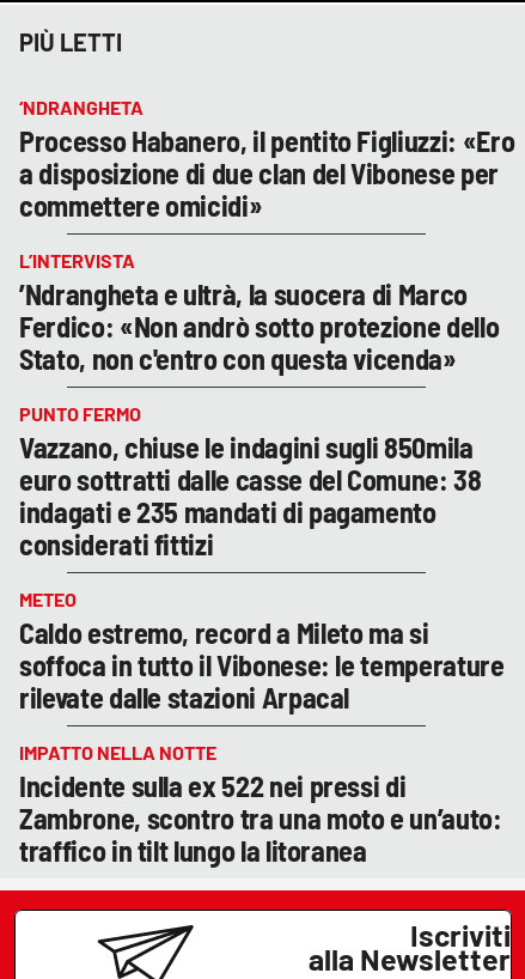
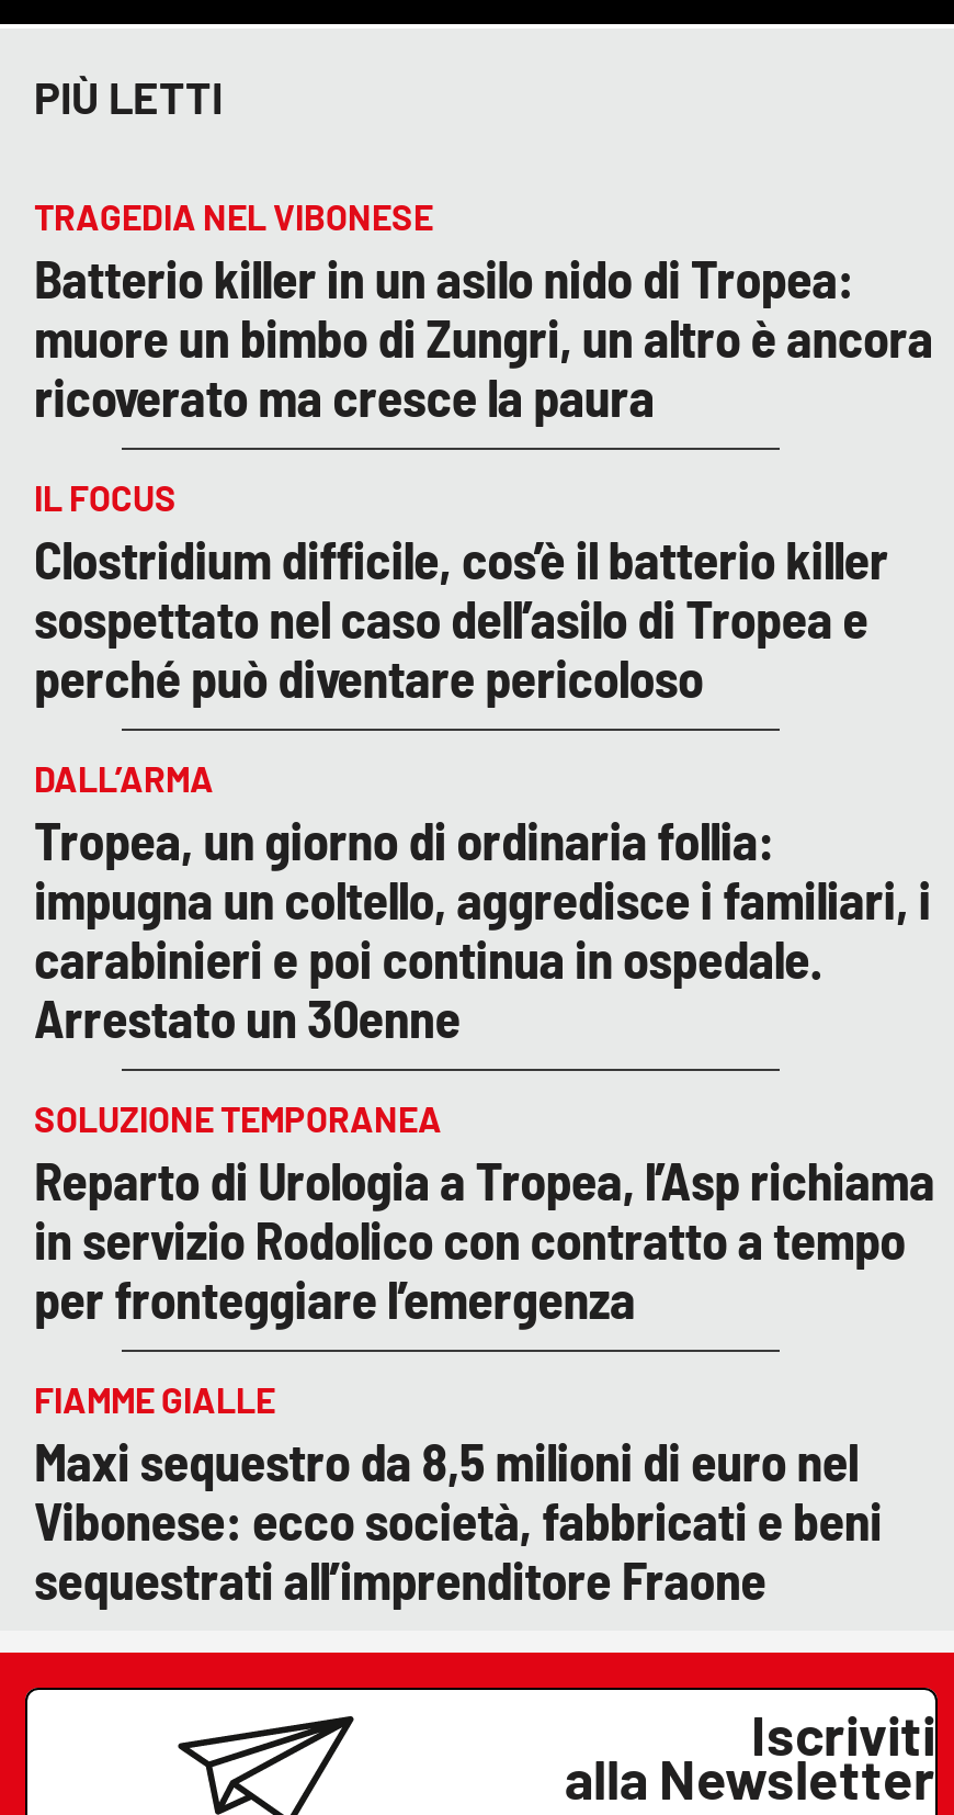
- ‘NDRANGHETA
- Processo Habanero, il pentito Figliuzzi: «Ero
- a disposizione di due clan del Vibonese per
- commettere omicidi»
+ TRAGEDIA NEL VIBONESE
+ Batterio killer in un asilo nido di Tropea:
+ muore un bimbo di Zungri, un altro è ancora
+ ricoverato ma cresce la paura

- L’INTERVISTA
- ’Ndrangheta e ultrà, la suocera di Marco
- Ferdico: «Non andrò sotto protezione dello
- Stato, non c'entro con questa vicenda»
+ IL FOCUS
+ Clostridium difficile, cos’è il batterio killer
+ sospettato nel caso dell’asilo di Tropea e
+ perché può diventare pericoloso

- PUNTO FERMO
- Vazzano, chiuse le indagini sugli 850mila
- euro sottratti dalle casse del Comune: 38
- indagati e 235 mandati di pagamento
- considerati fittizi
+ DALL’ARMA
+ Tropea, un giorno di ordinaria follia:
+ impugna un coltello, aggredisce i familiari, i
+ carabinieri e poi continua in ospedale.
+ Arrestato un 30enne

- METEO
- Caldo estremo, record a Mileto ma si
- soffoca in tutto il Vibonese: le temperature
- rilevate dalle stazioni Arpacal
+ SOLUZIONE TEMPORANEA
+ Reparto di Urologia a Tropea, l’Asp richiama
+ in servizio Rodolico con contratto a tempo
+ per fronteggiare l’emergenza

- IMPATTO NELLA NOTTE
- Incidente sulla ex 522 nei pressi di
- Zambrone, scontro tra una moto e un’auto:
- traffico in tilt lungo la litoranea
+ FIAMME GIALLE
+ Maxi sequestro da 8,5 milioni di euro nel
+ Vibonese: ecco società, fabbricati e beni
+ sequestrati all’imprenditore Fraone
